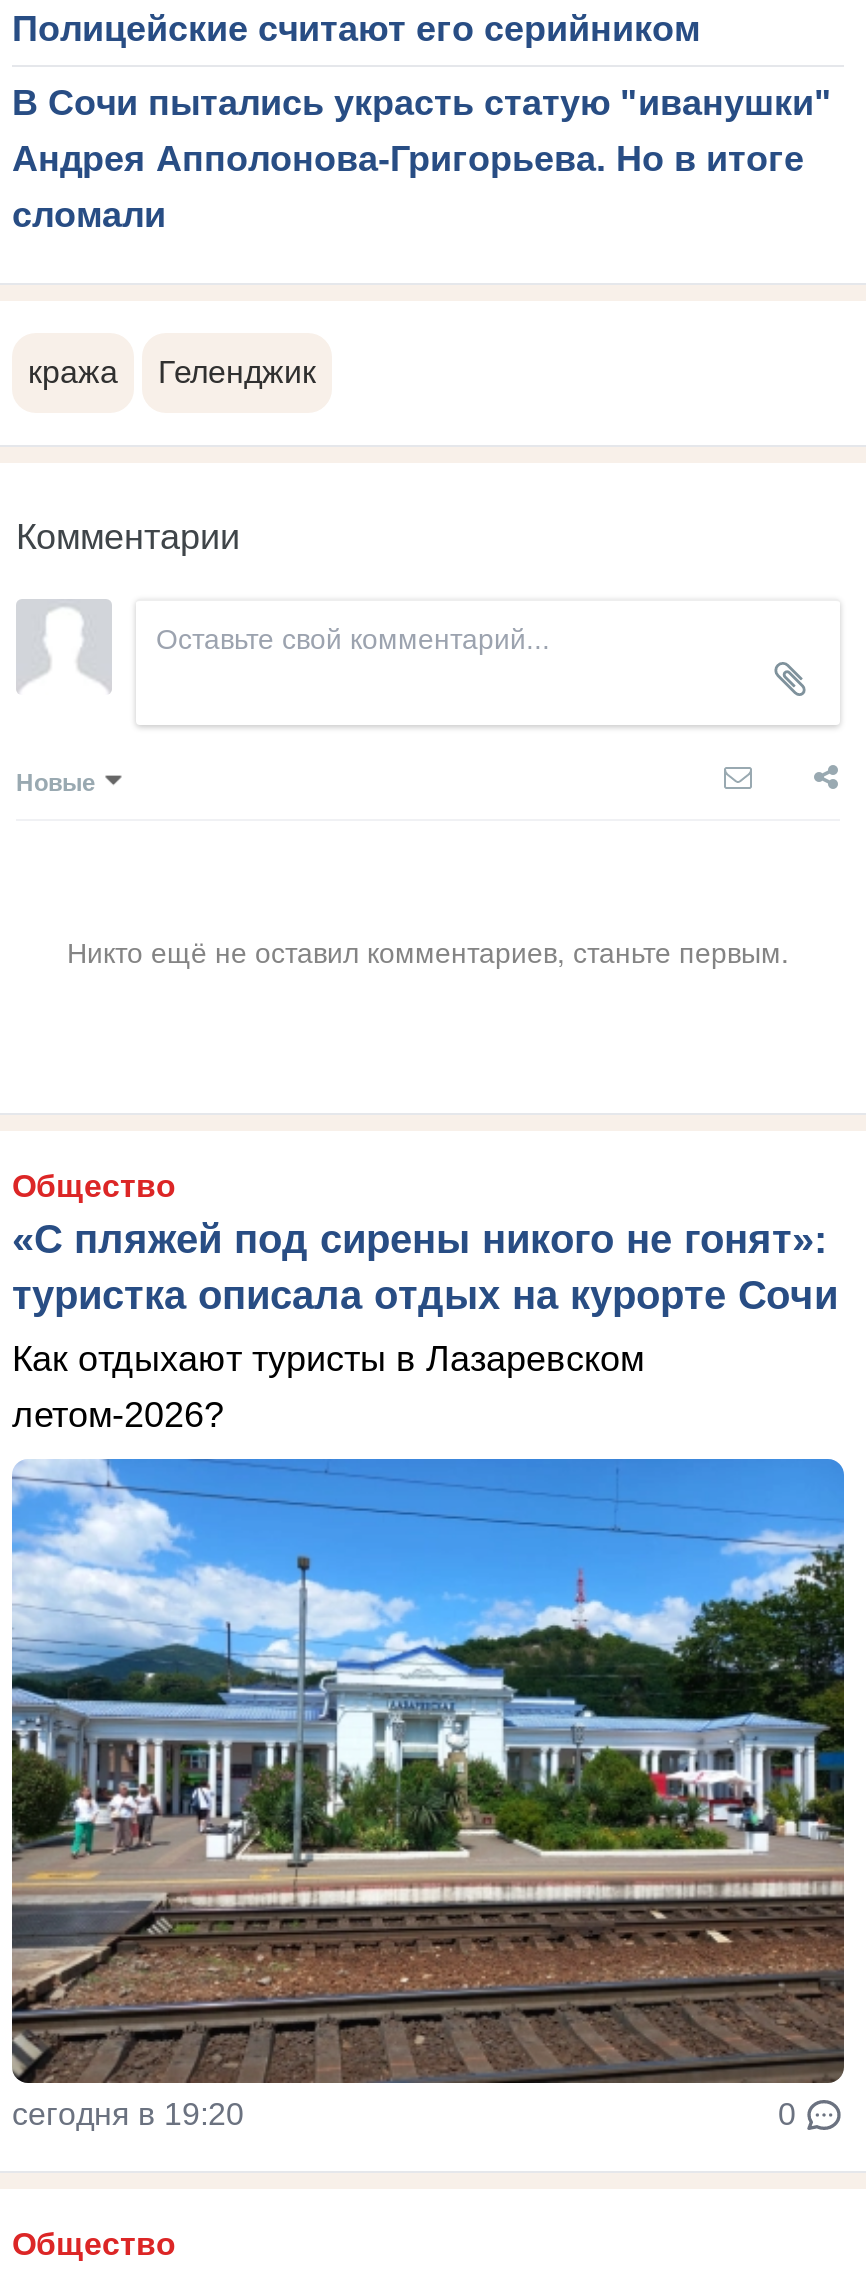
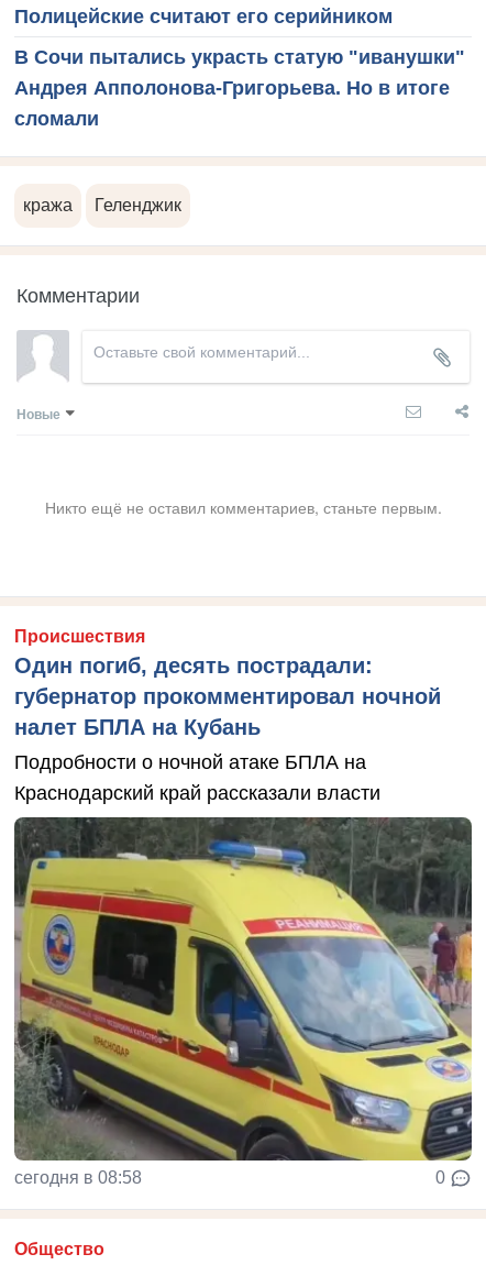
- Общество
- «С пляжей под сирены никого не гонят»:
- туристка описала отдых на курорте Сочи
+ Происшествия
+ Один погиб, десять пострадали:
+ губернатор прокомментировал ночной
+ налет БПЛА на Кубань

- Как отдыхают туристы в Лазаревском
- летом-2026?
+ Подробности о ночной атаке БПЛА на
+ Краснодарский край рассказали власти

- [image]
- сегодня в 19:20
+ [image]
+ сегодня в 08:58
